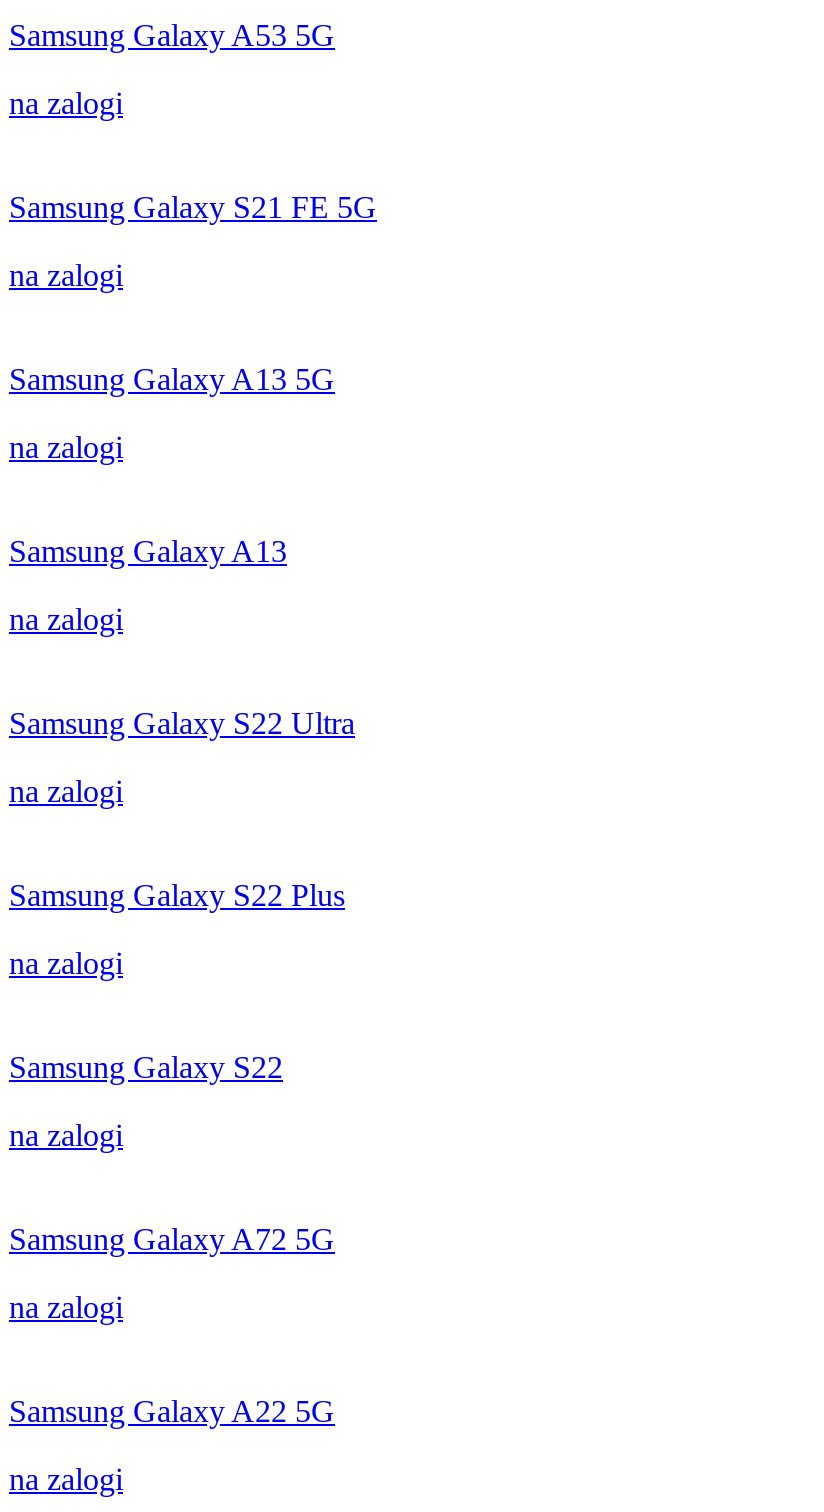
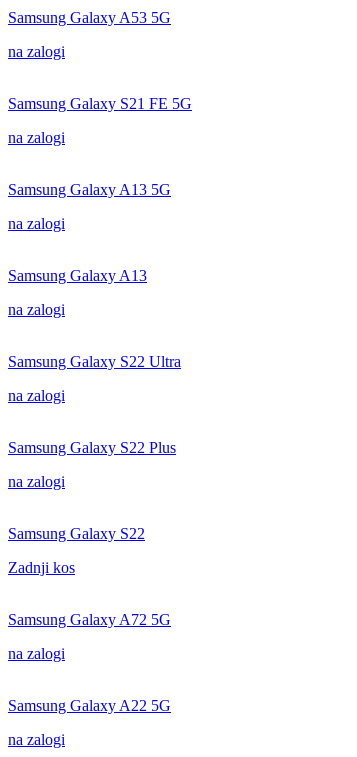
- na zalogi
+ Zadnji kos
